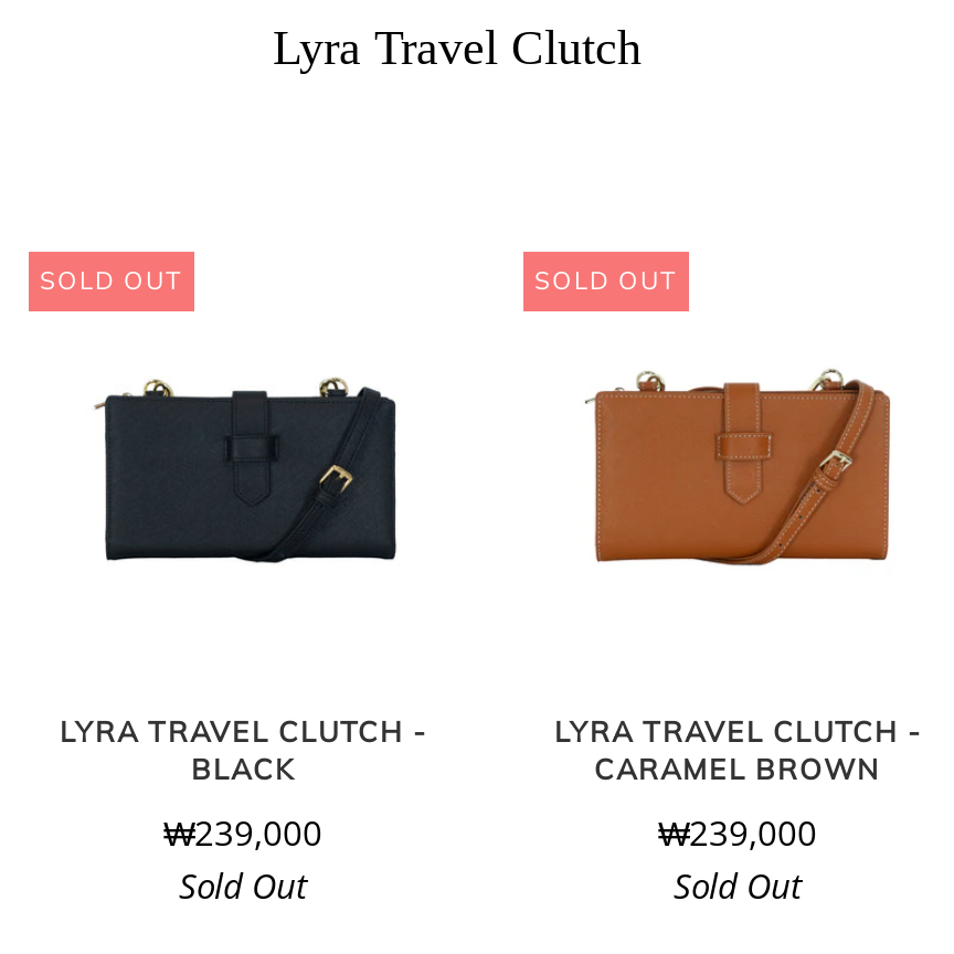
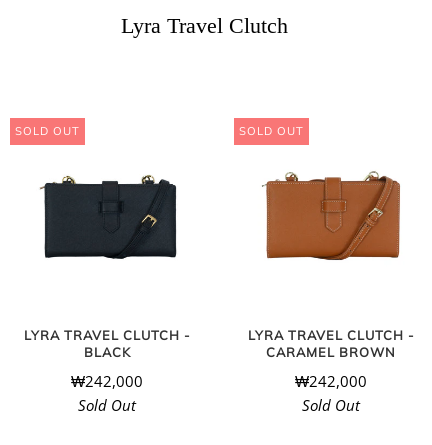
- ₩239,000
+ ₩242,000

- ₩239,000
+ ₩242,000
